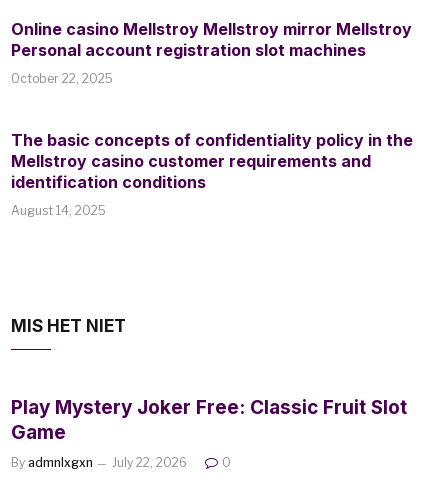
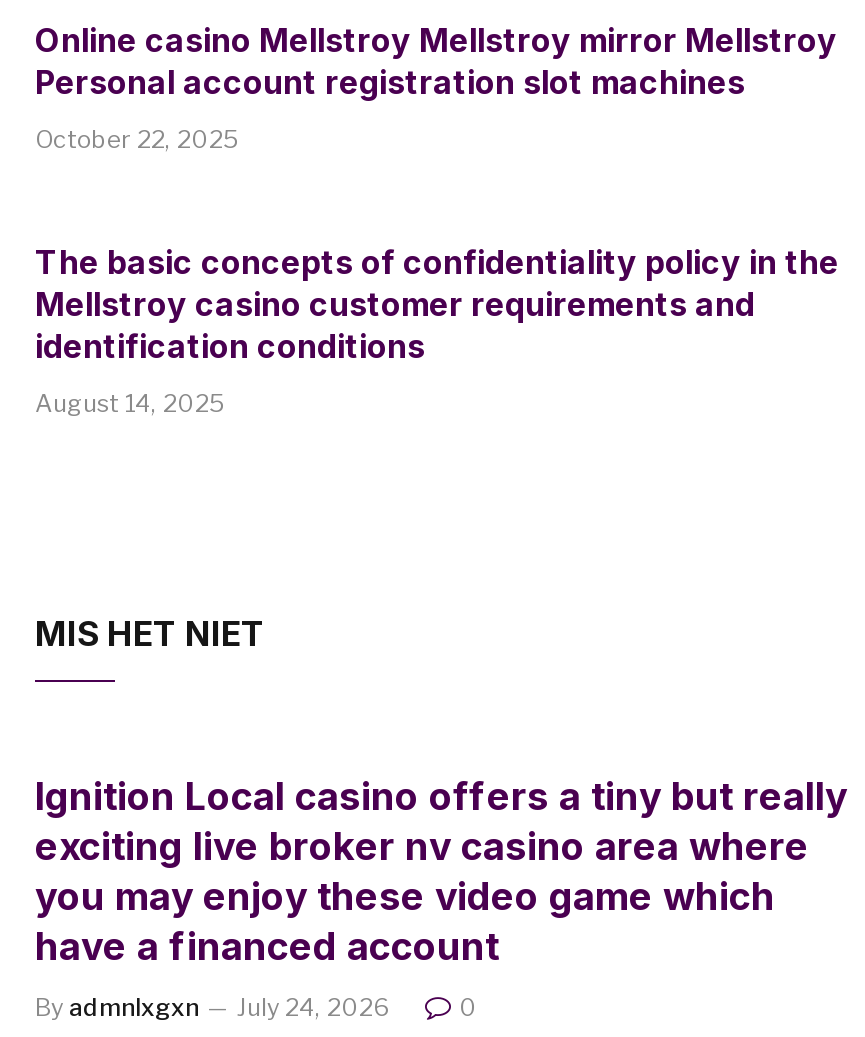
- Play Mystery Joker Free: Classic Fruit Slot
- Game
+ Ignition Local casino offers a tiny but really
+ exciting live broker nv casino area where
+ you may enjoy these video game which
+ have a financed account

- By admnlxgxn July 22, 2026
+ By admnlxgxn July 24, 2026
